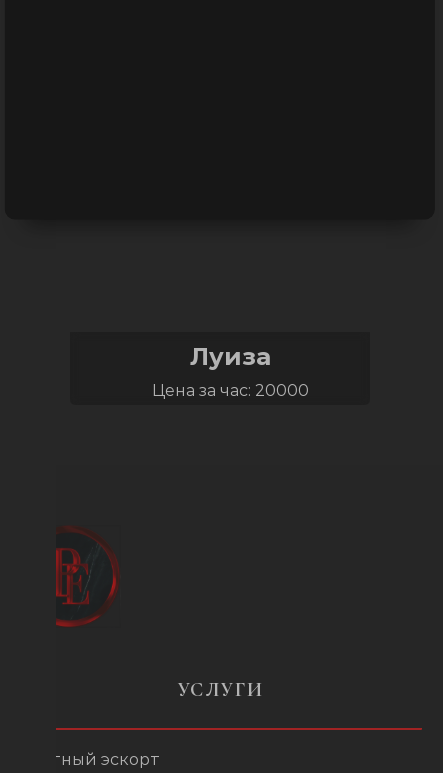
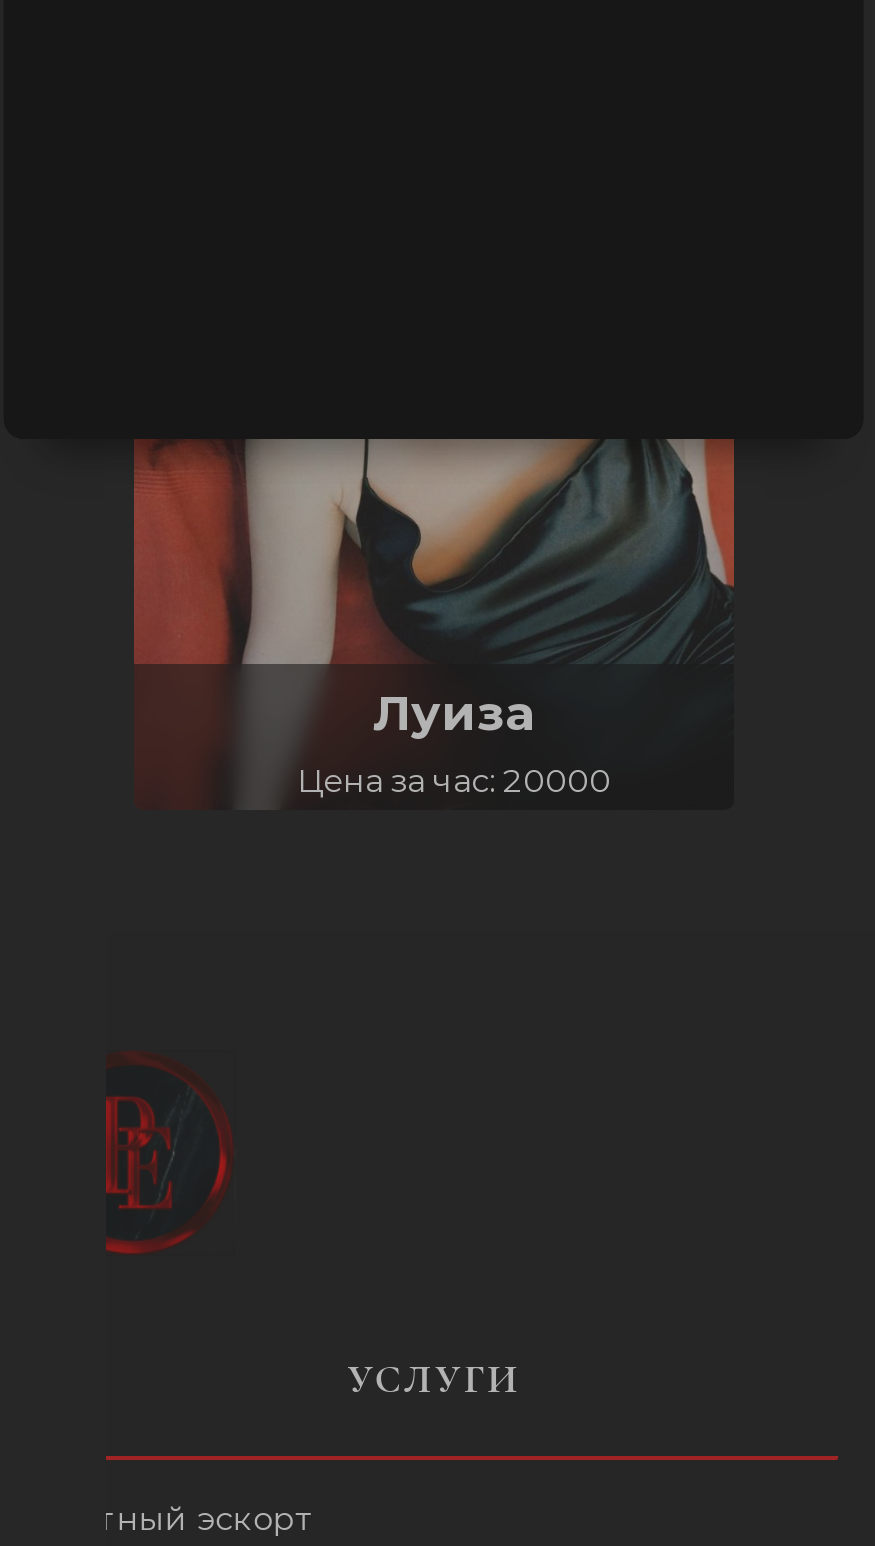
+ [image]
